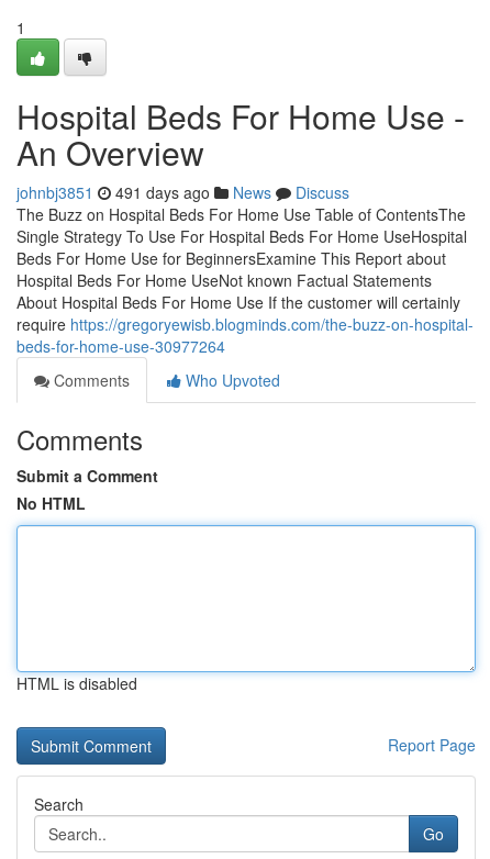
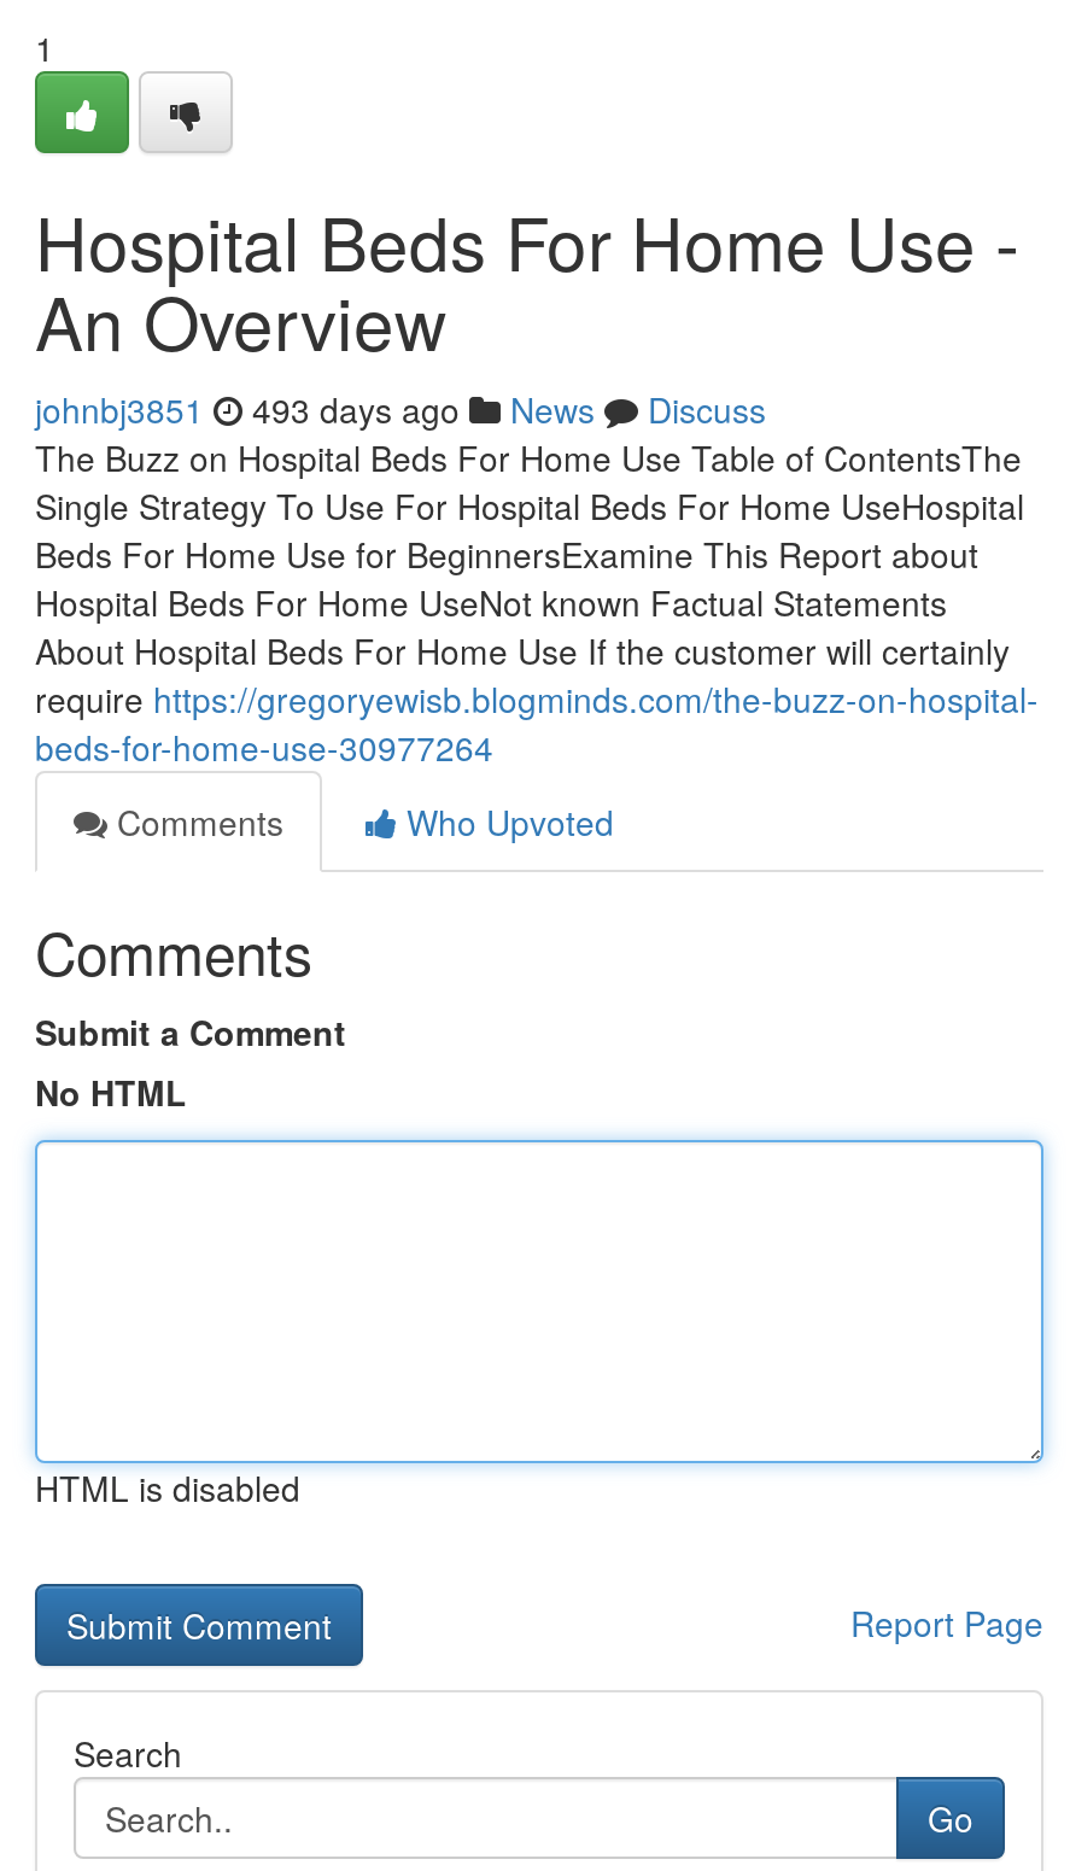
- johnbj3851 491 days ago News Discuss
+ johnbj3851 493 days ago News Discuss
